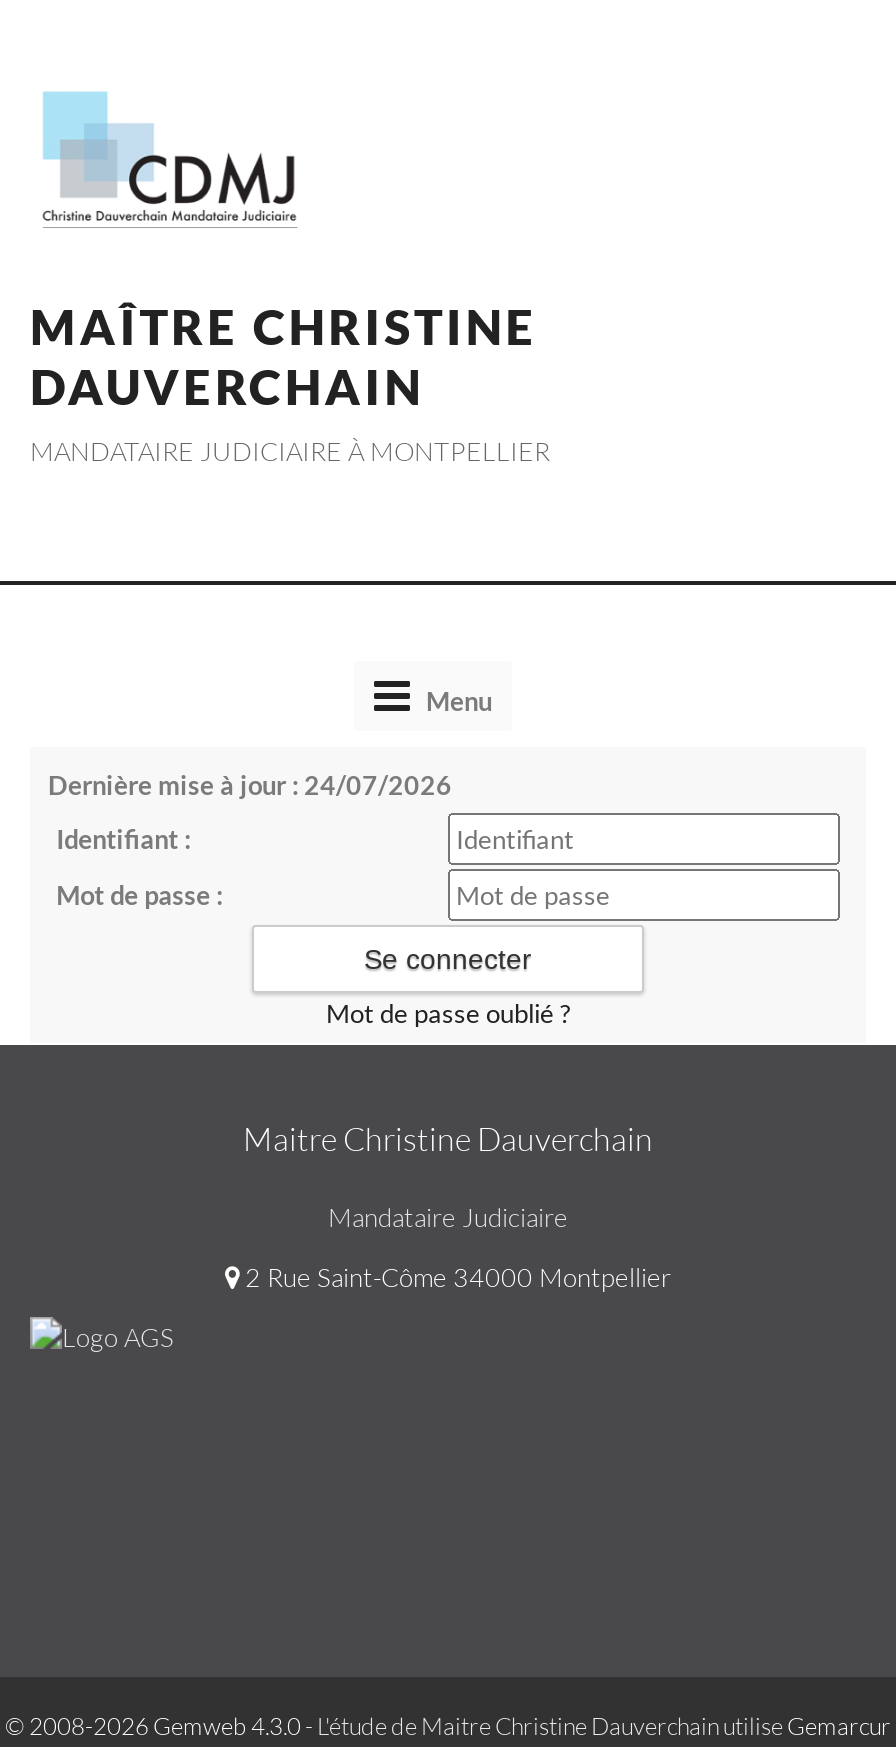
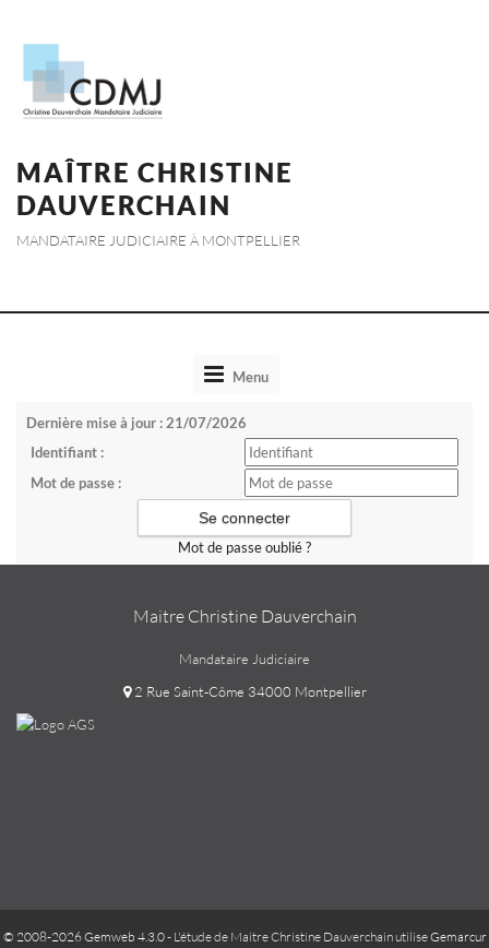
- Dernière mise à jour : 24/07/2026
+ Dernière mise à jour : 21/07/2026
